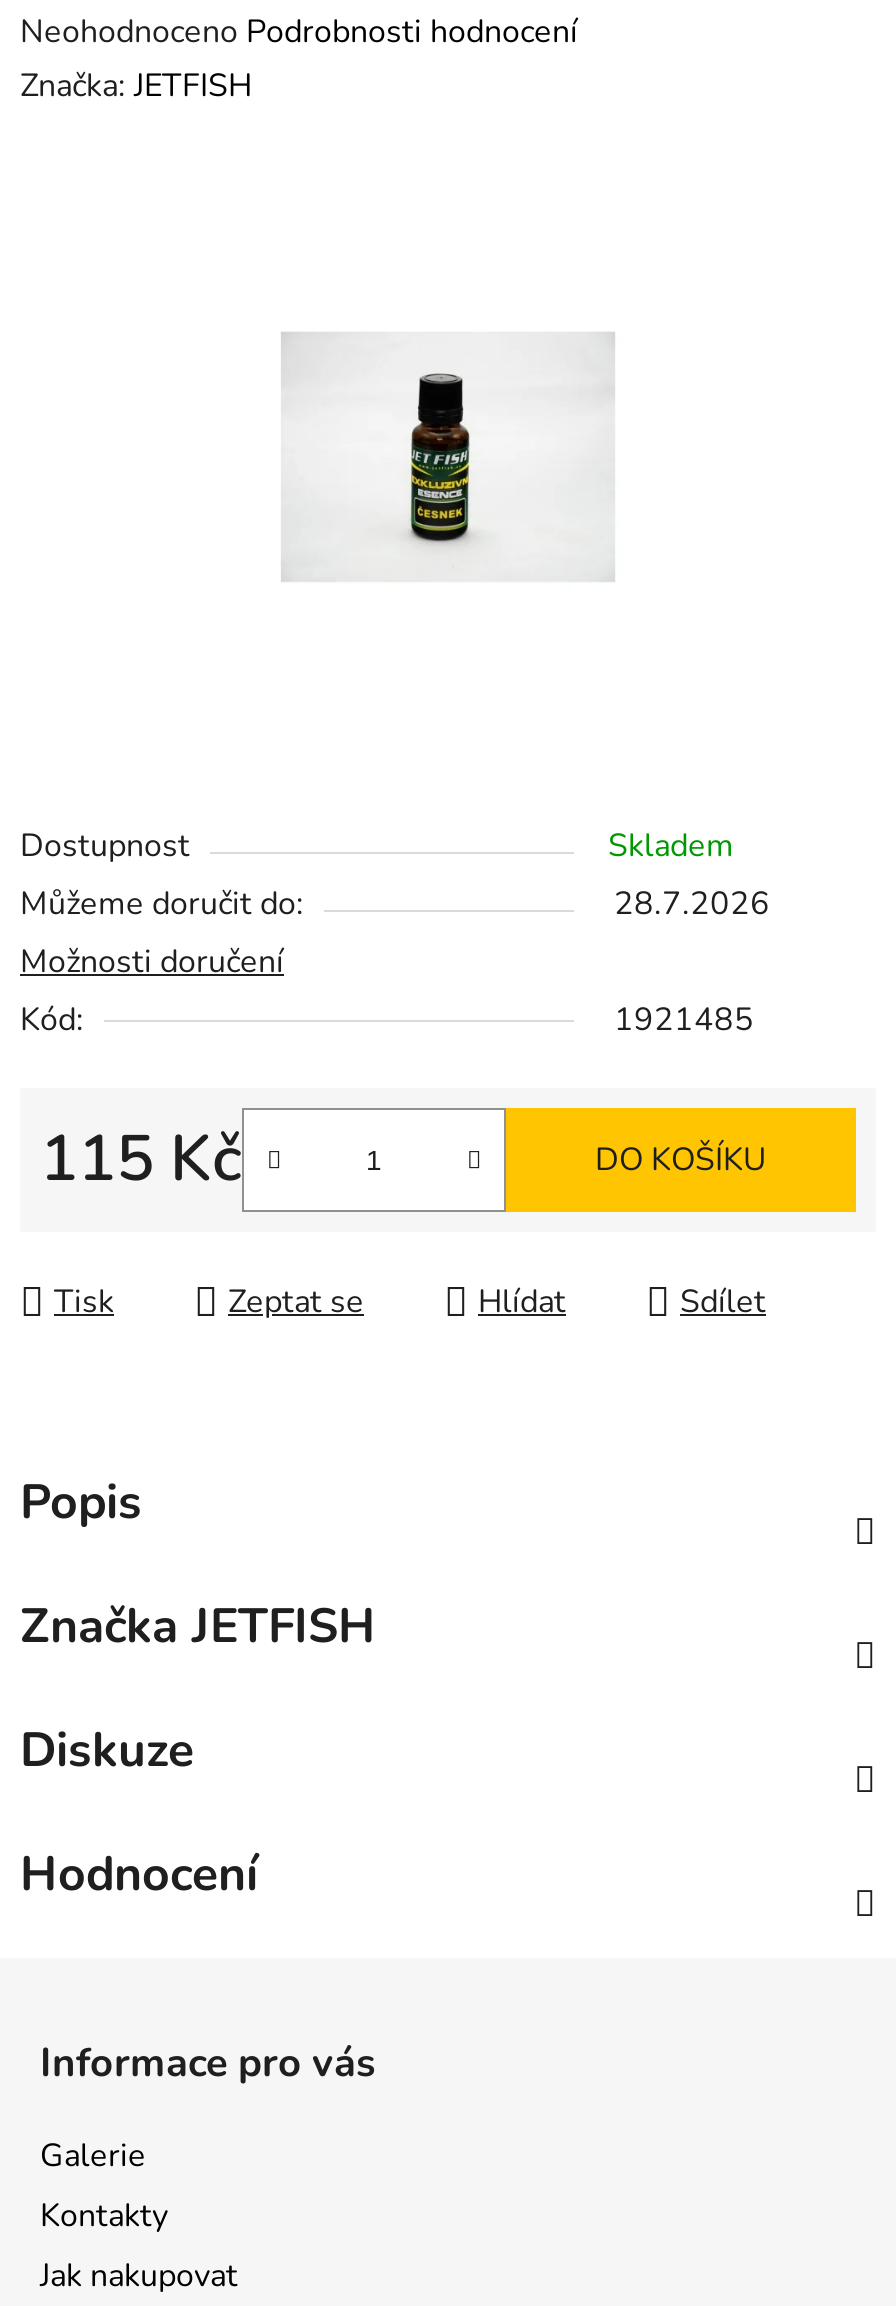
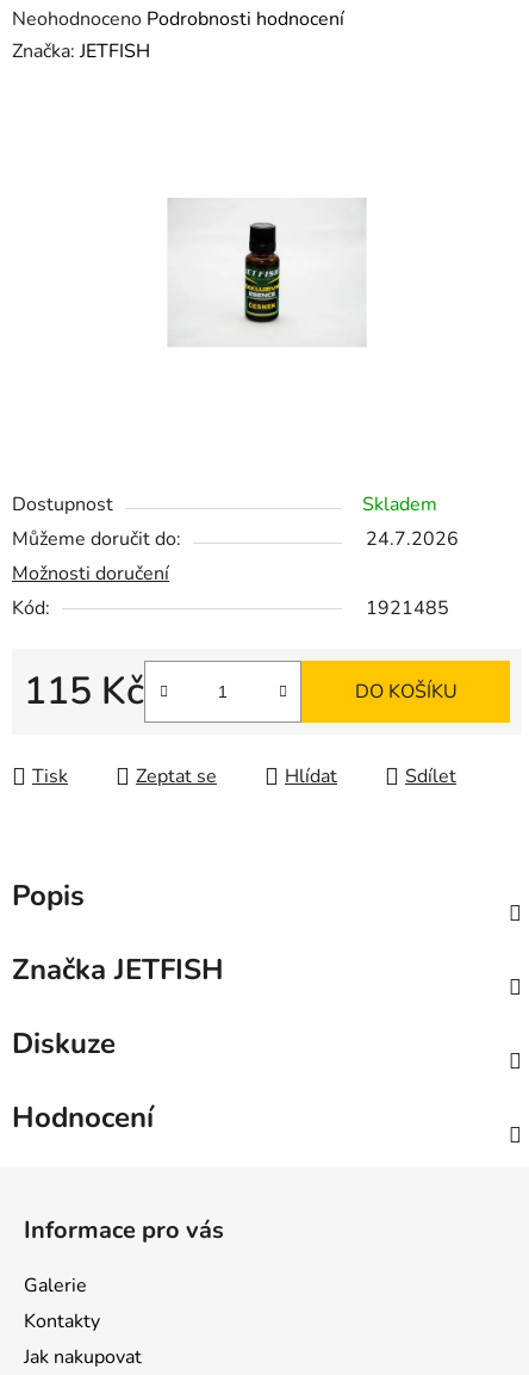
- 28.7.2026
+ 24.7.2026
